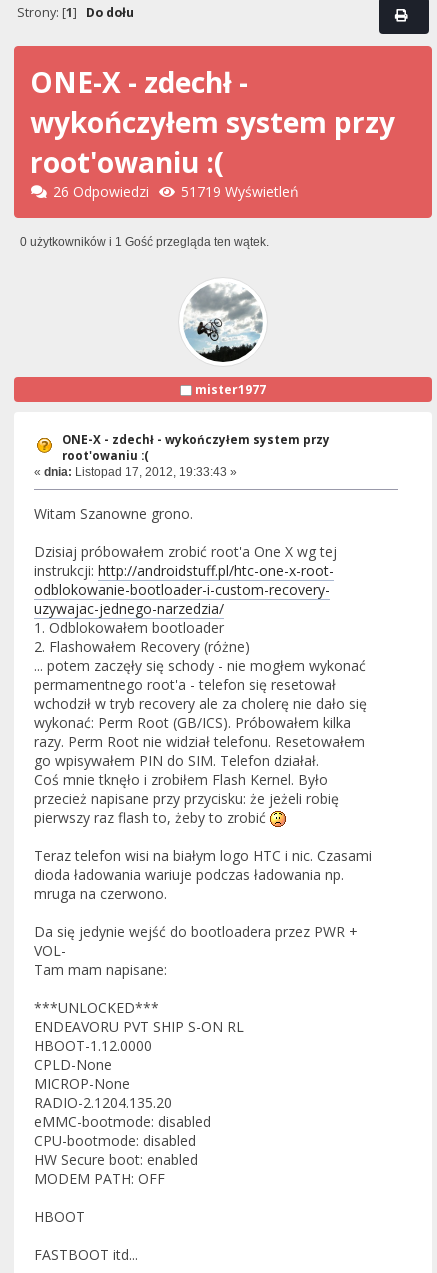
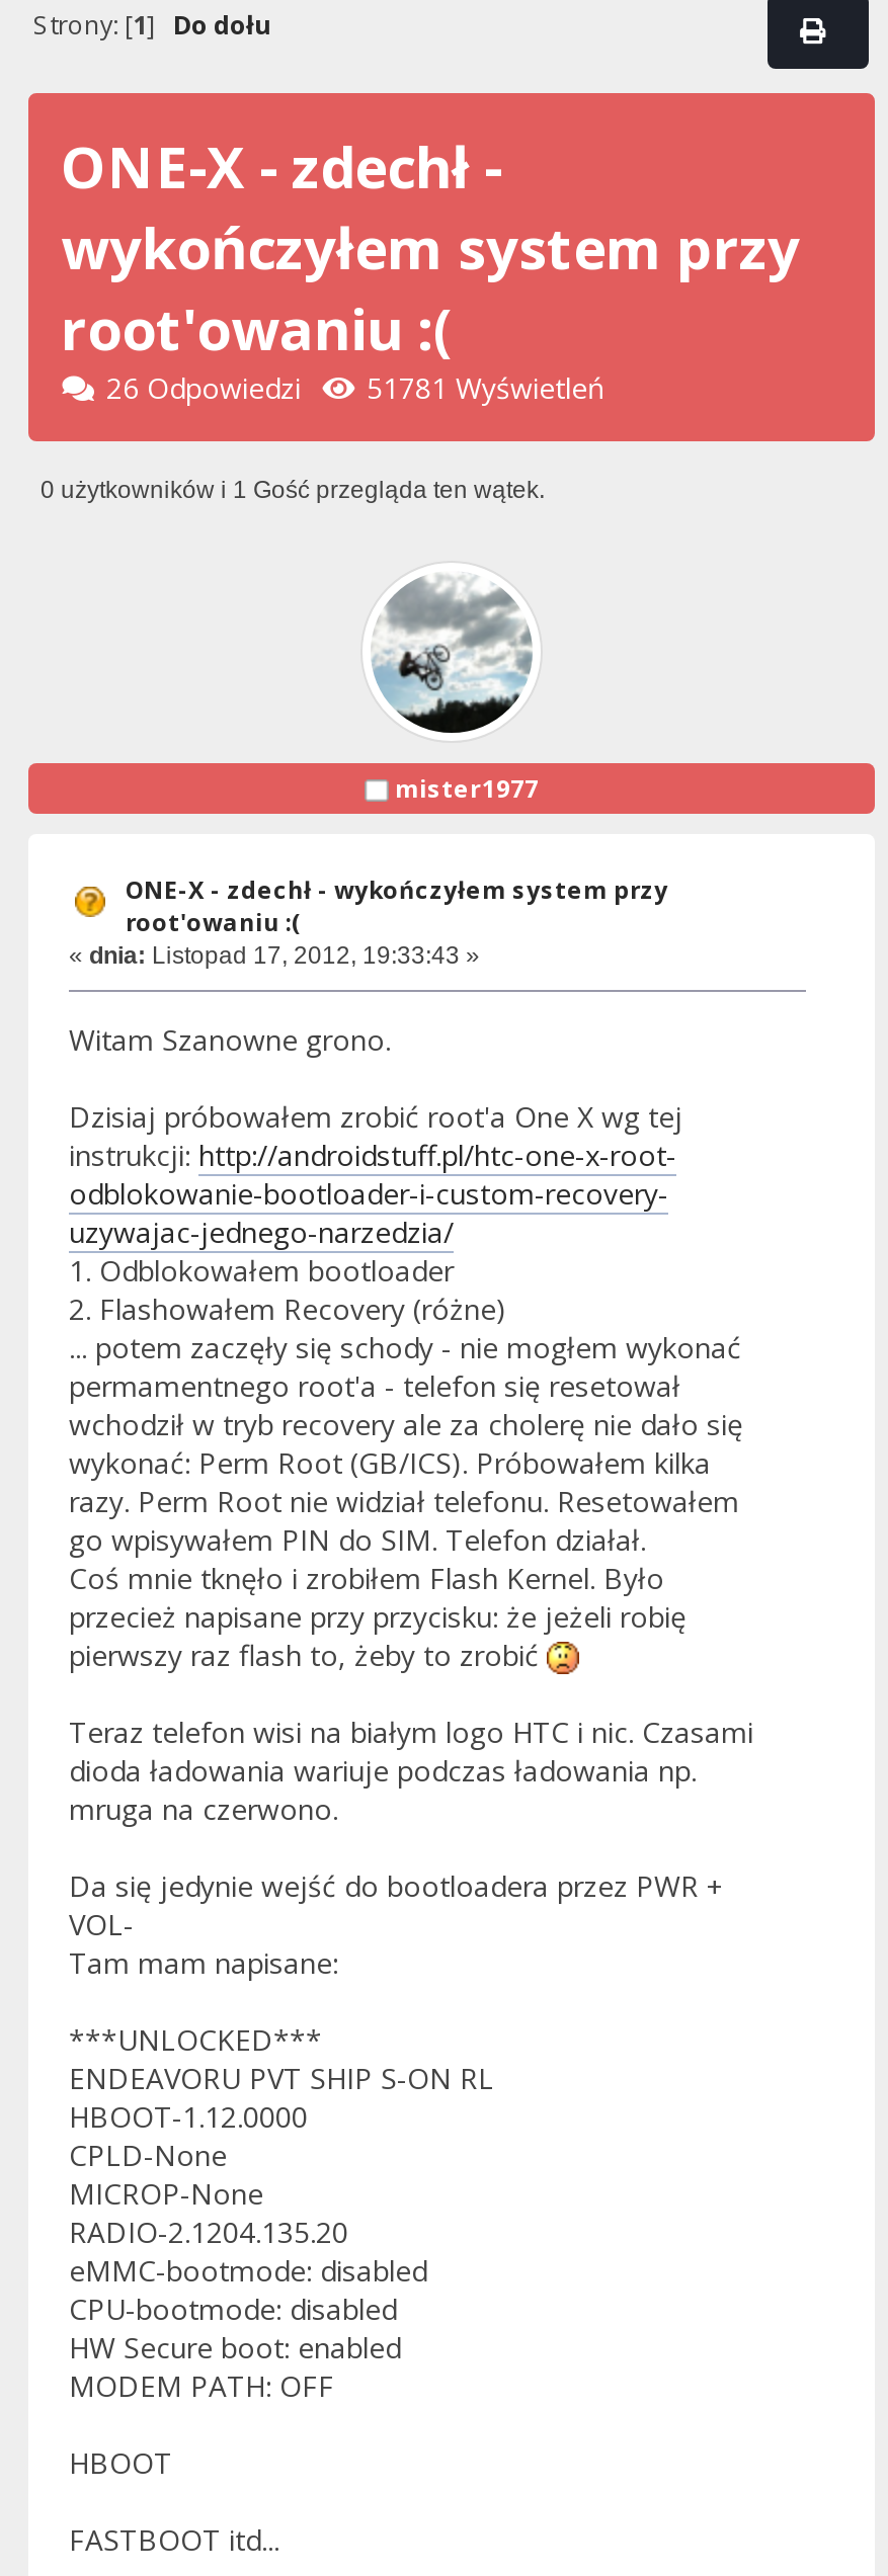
- 26 Odpowiedzi 51719 Wyświetleń
+ 26 Odpowiedzi 51781 Wyświetleń
